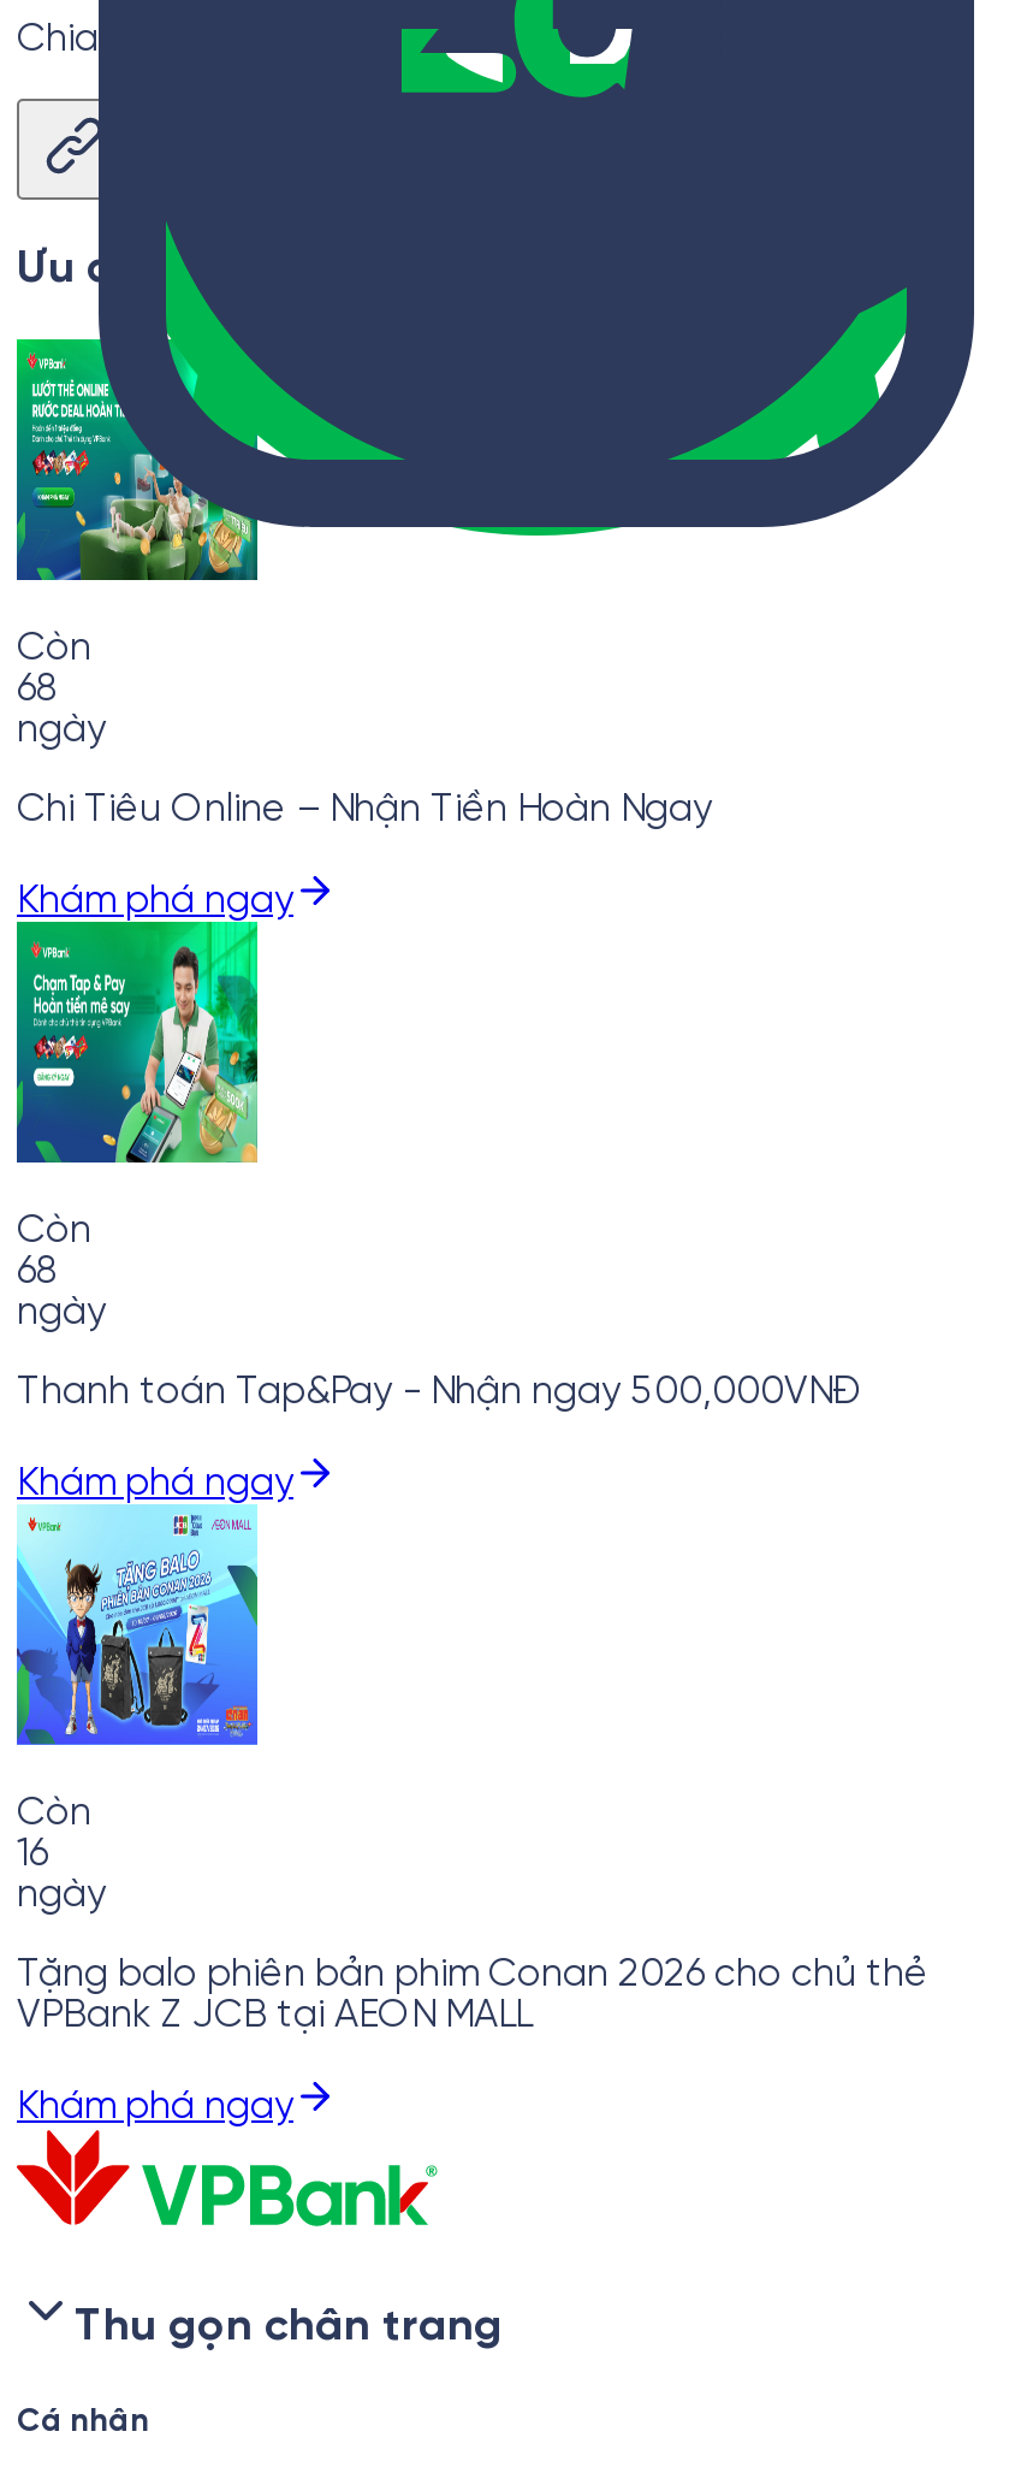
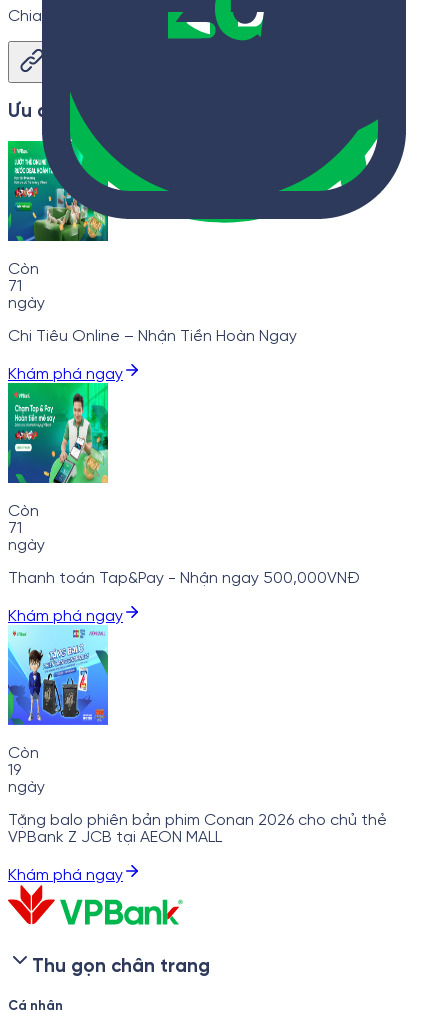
- 68
+ 71

- 68
+ 71

- 16
+ 19
